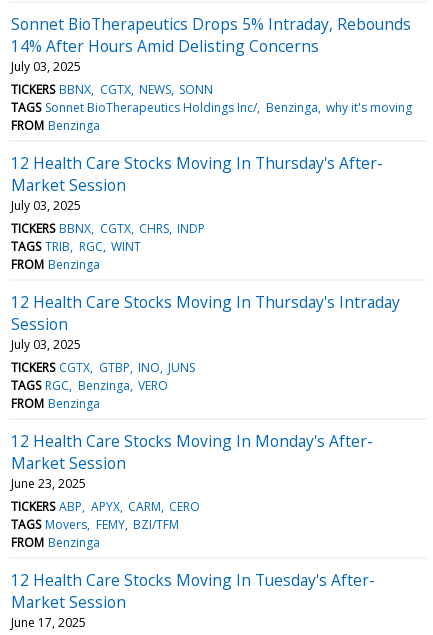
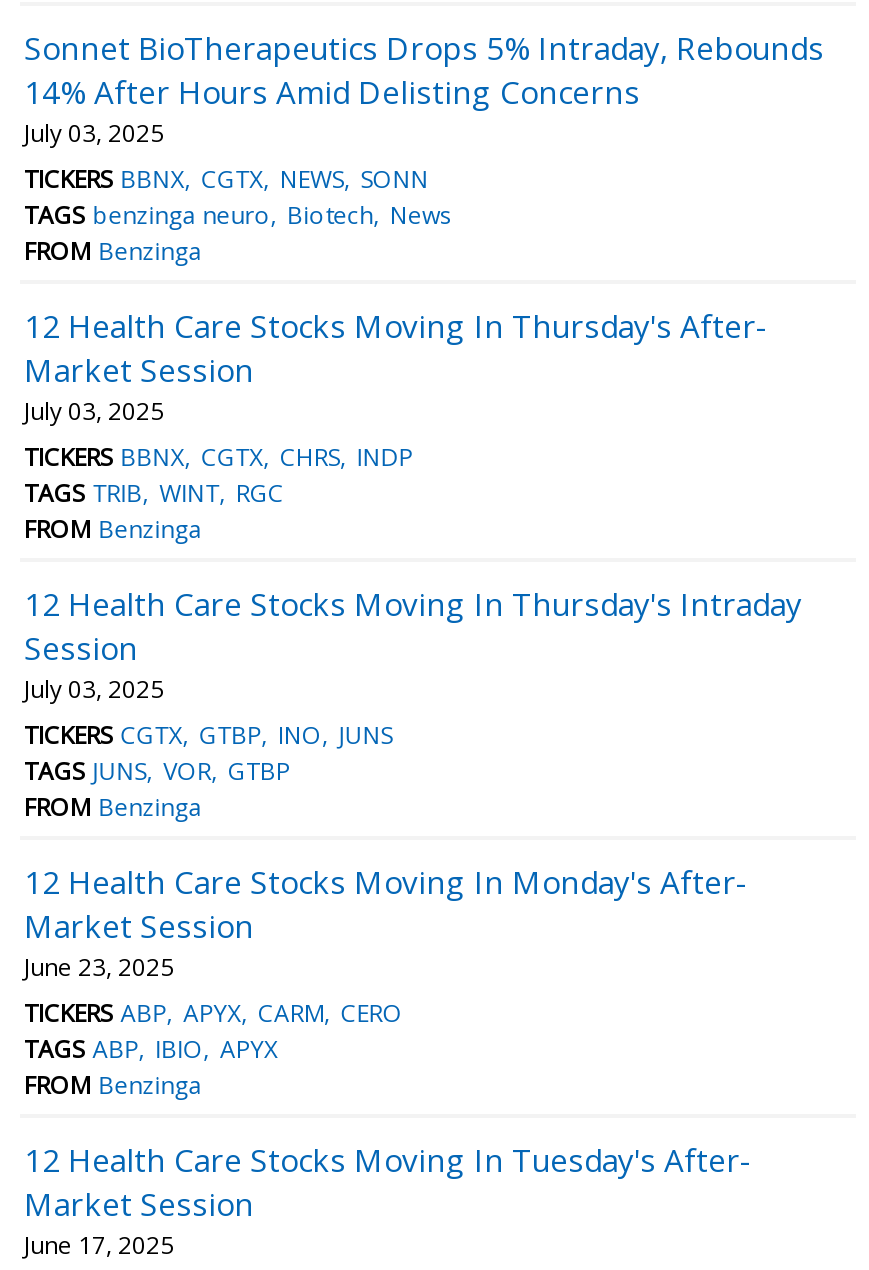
- TAGS Sonnet BioTherapeutics Holdings Inc/ Benzinga why it's moving
+ TAGS benzinga neuro Biotech News

- TAGS TRIB RGC WINT
+ TAGS TRIB WINT RGC

- TAGS RGC Benzinga VERO
+ TAGS JUNS VOR GTBP

- TAGS Movers FEMY BZI/TFM
+ TAGS ABP IBIO APYX
